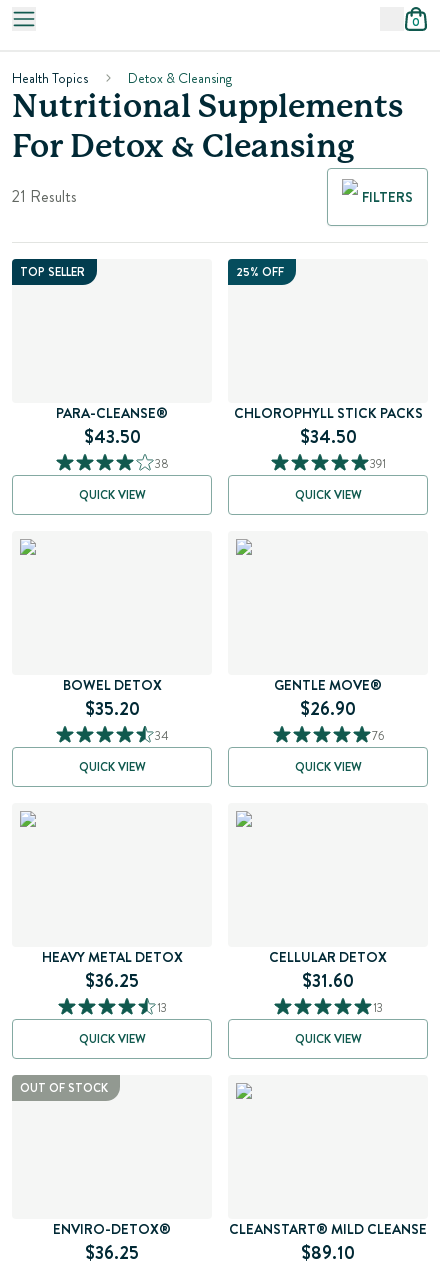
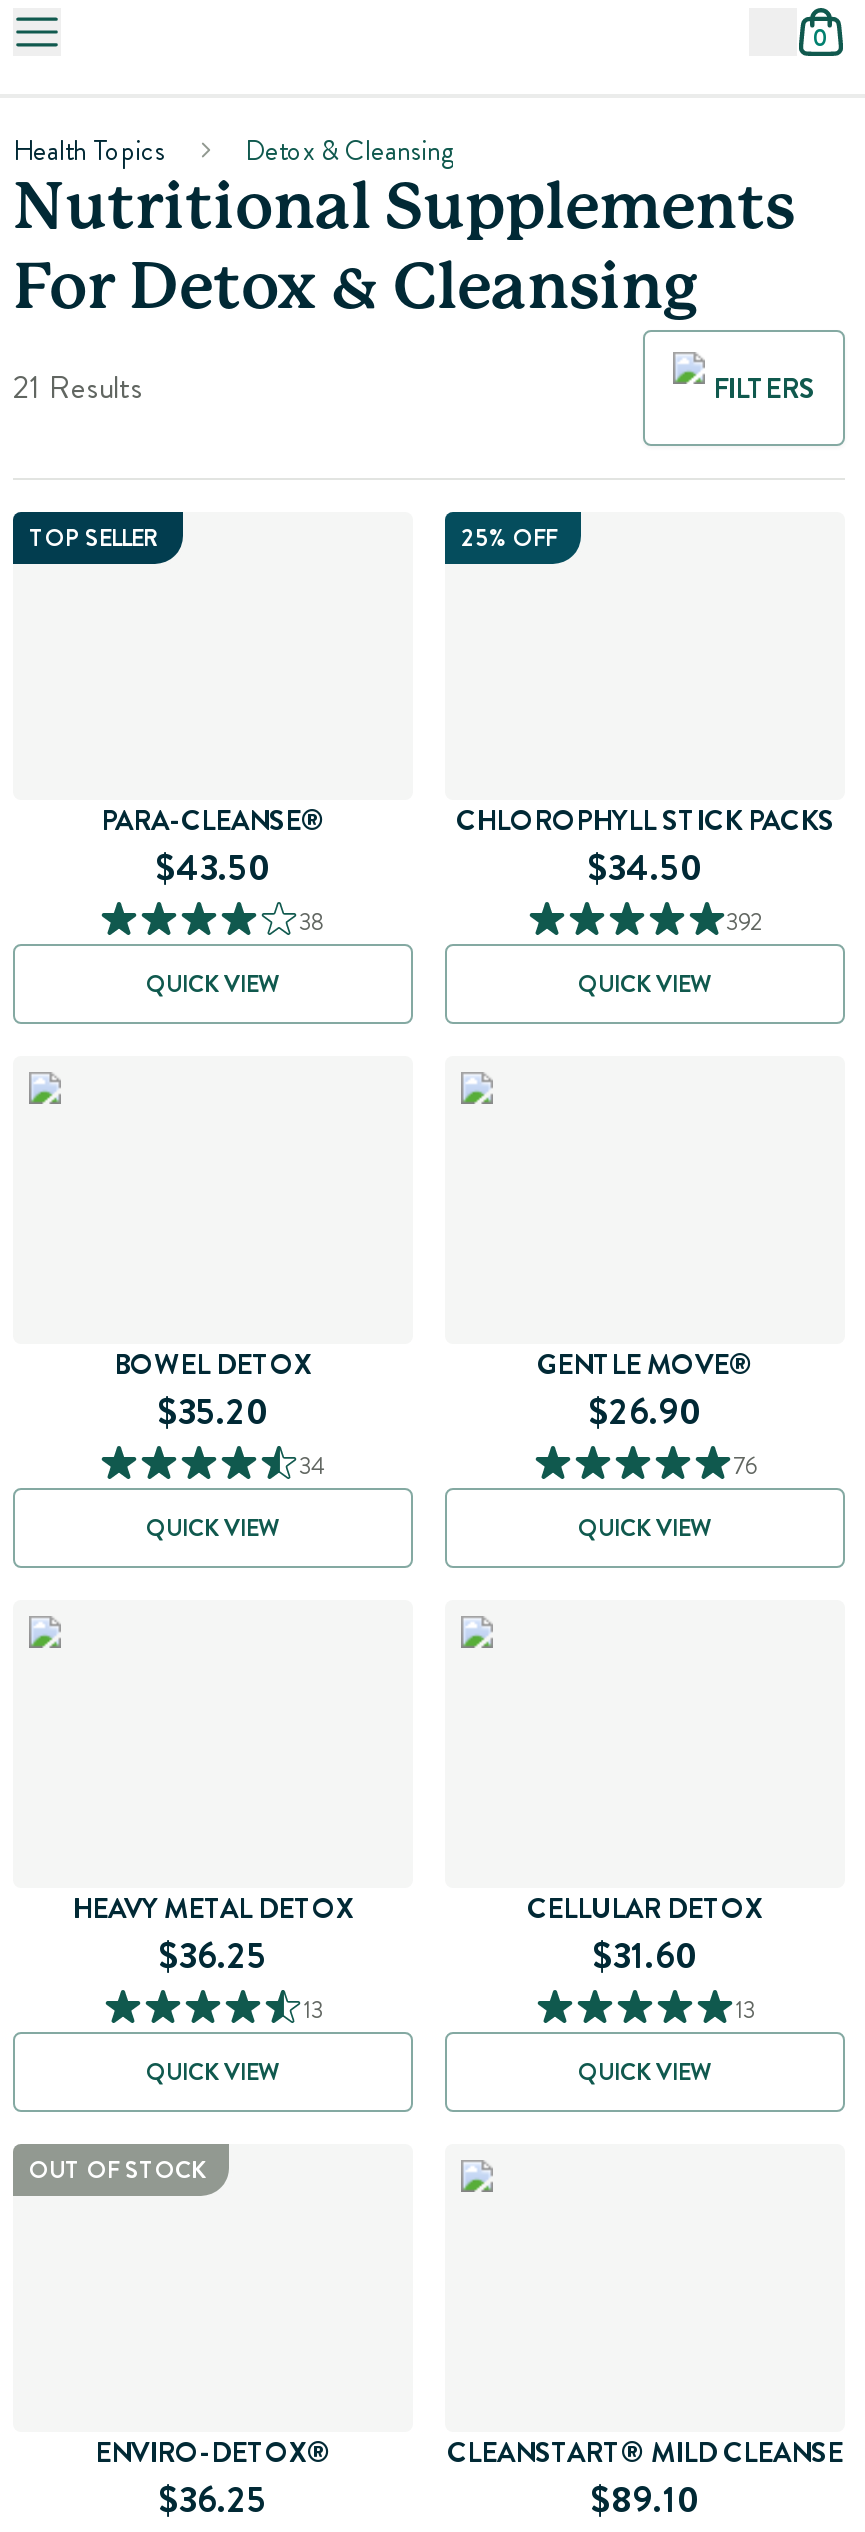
- 391
+ 392
